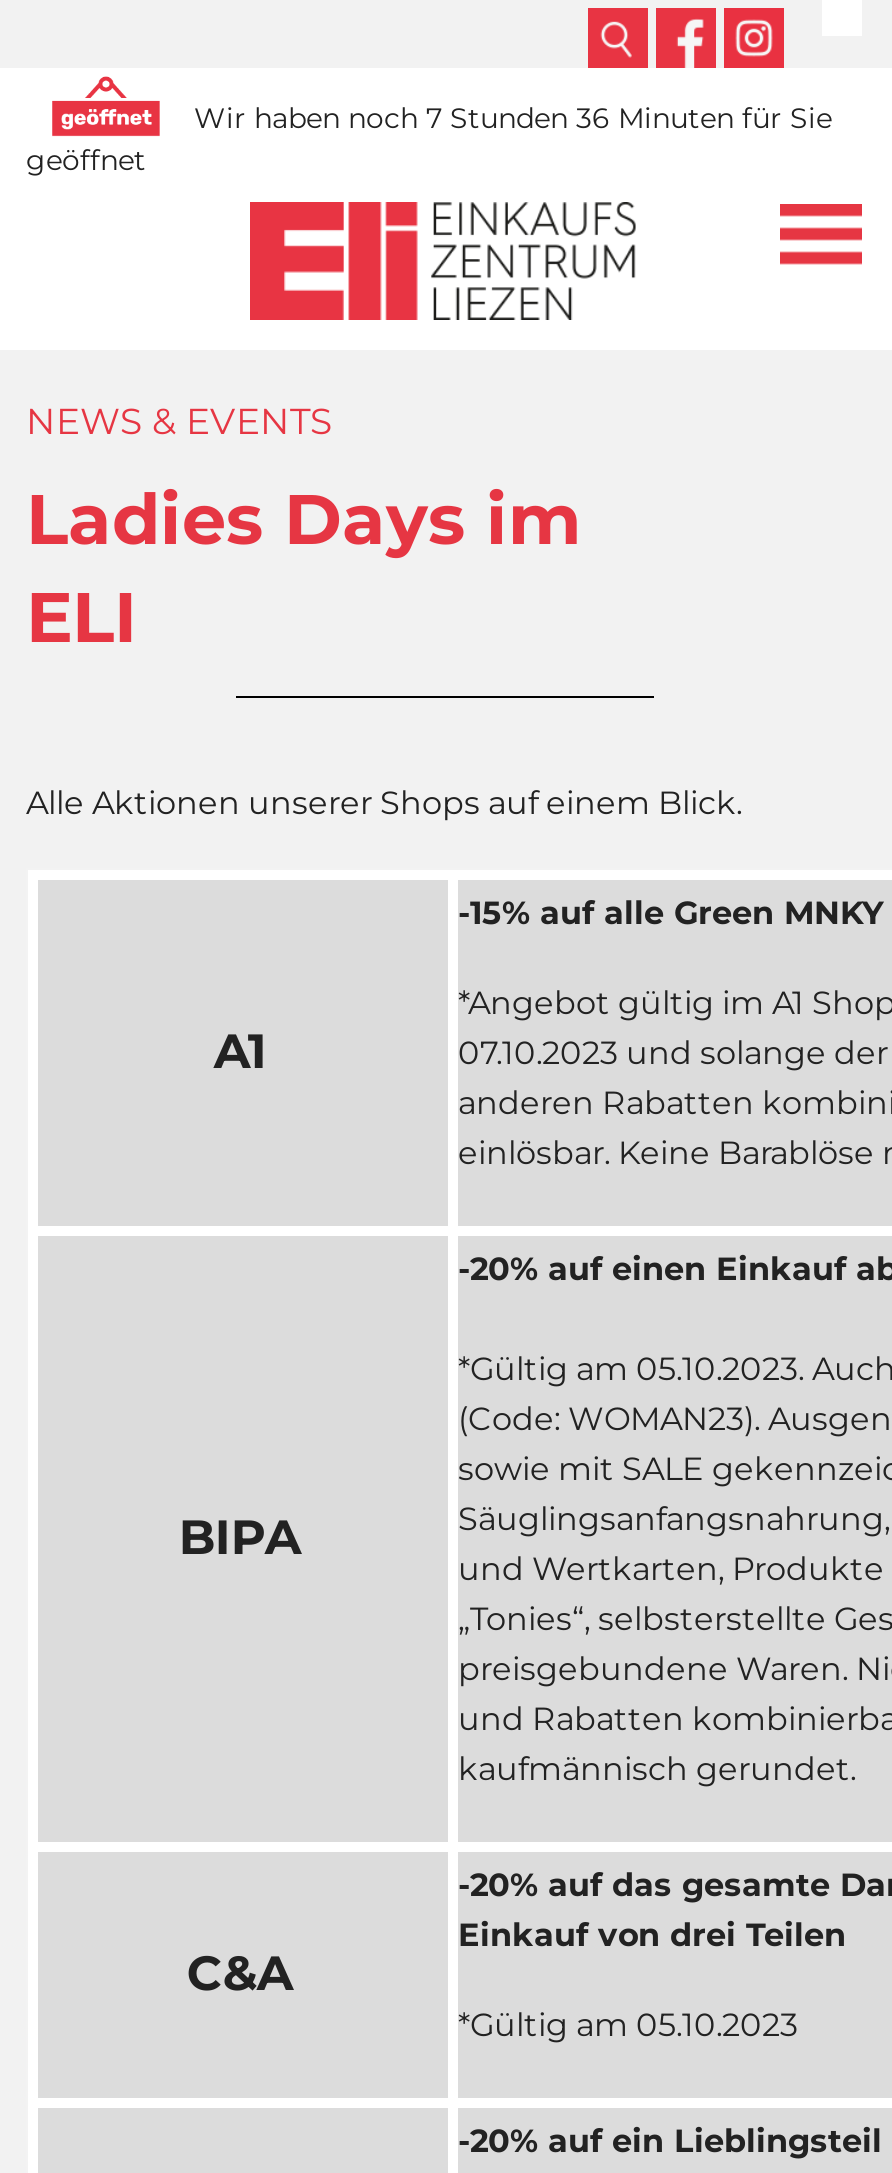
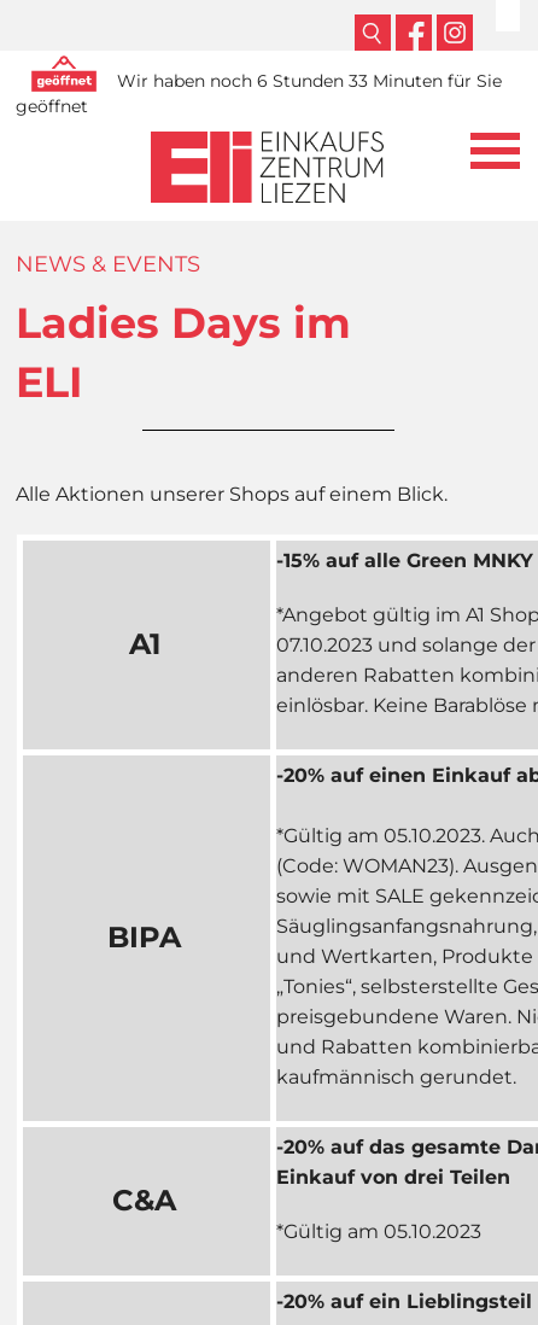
- Wir haben noch 7 Stunden 36 Minuten für Sie
+ Wir haben noch 6 Stunden 33 Minuten für Sie
